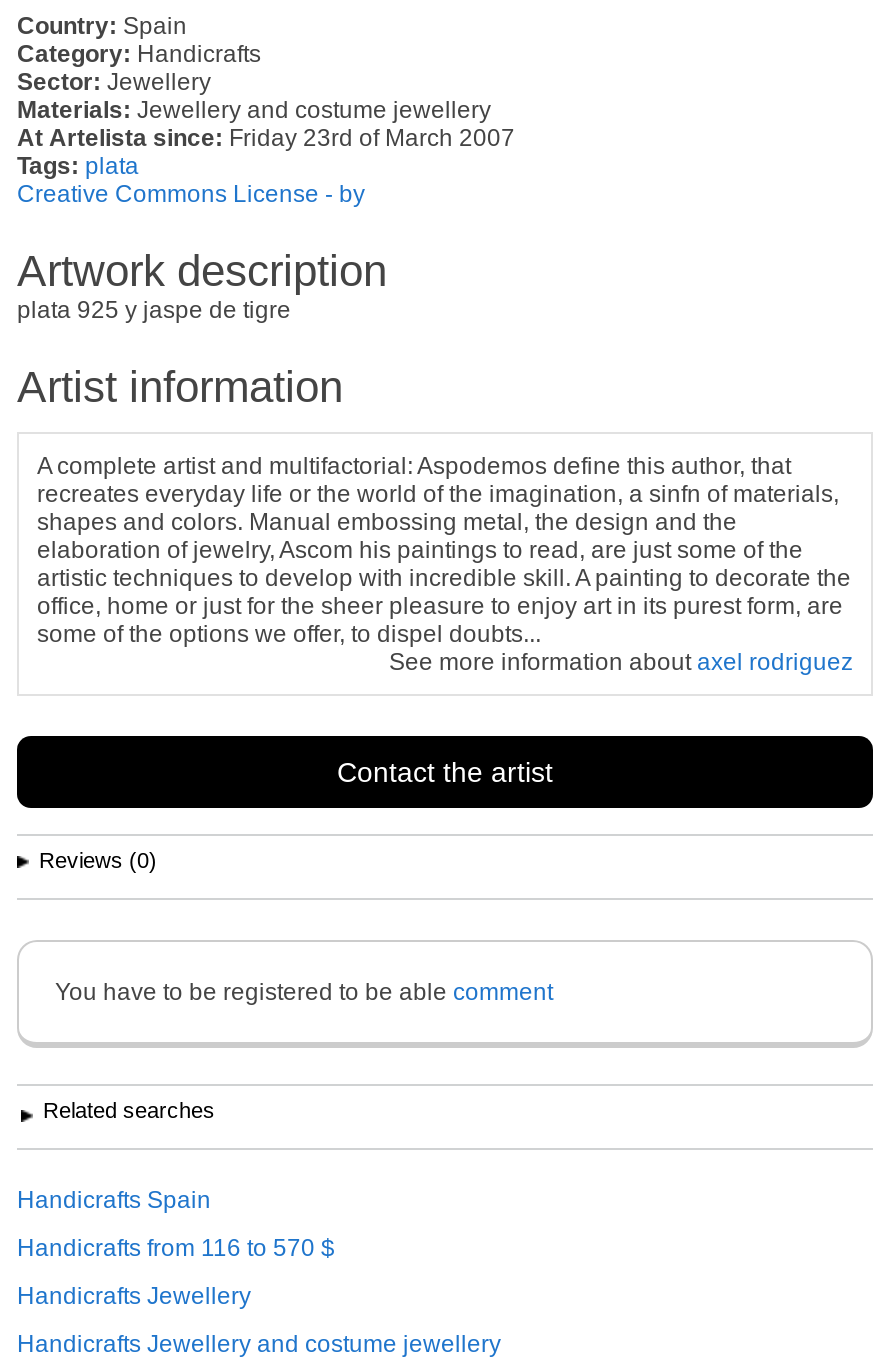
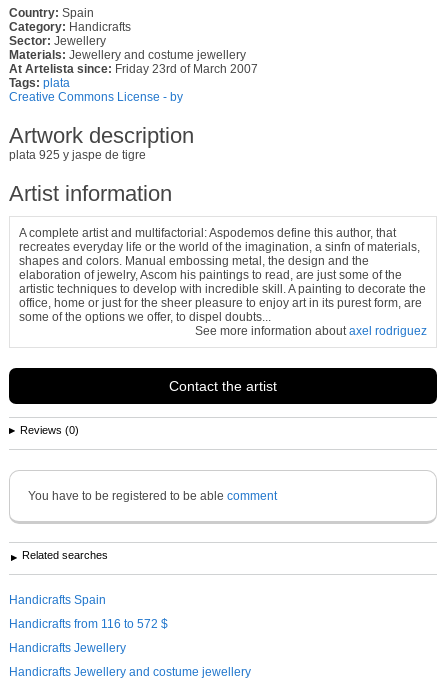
- Handicrafts from 116 to 570 $
+ Handicrafts from 116 to 572 $
